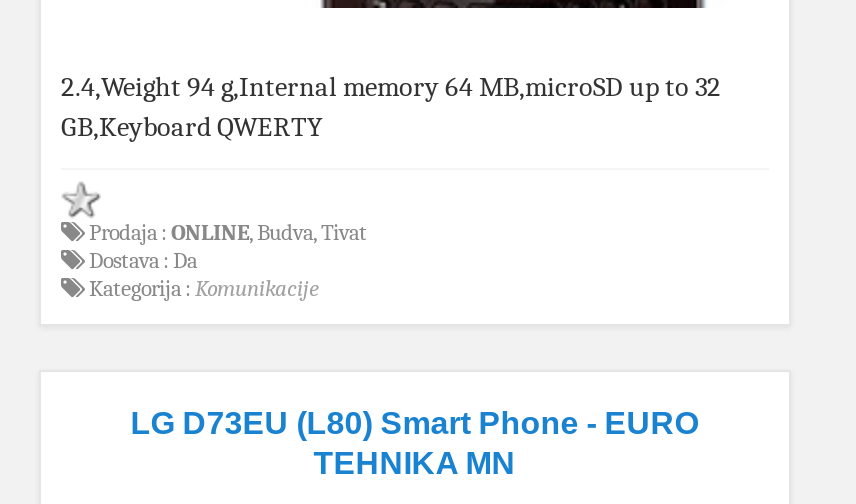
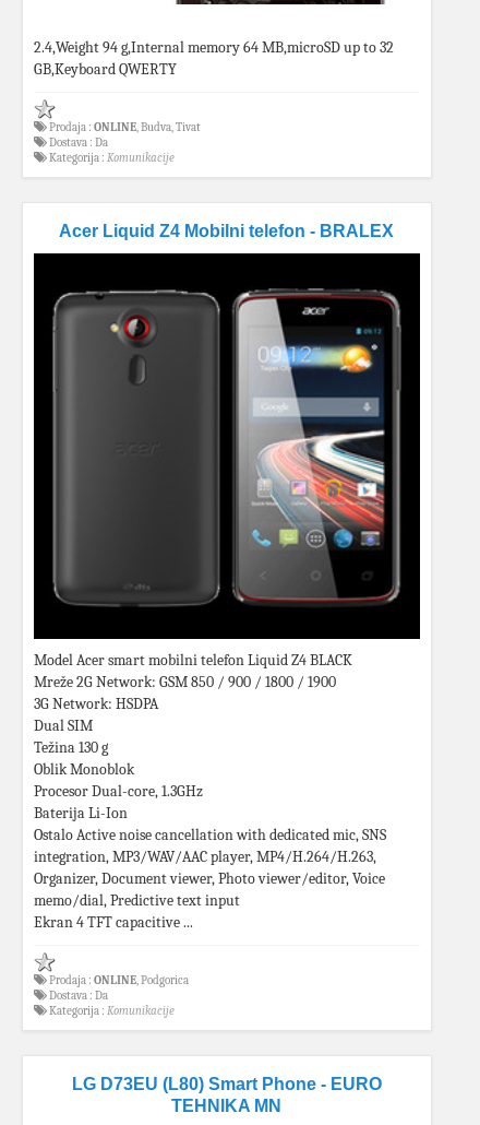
+ [image]
+ Model Acer smart mobilni telefon Liquid Z4 BLACK
+ Mreže 2G Network: GSM 850 / 900 / 1800 / 1900
+ 3G Network: HSDPA
+ Dual SIM
+ Težina 130 g
+ Oblik Monoblok
+ Procesor Dual-core, 1.3GHz
+ Baterija Li-Ion
+ Ostalo Active noise cancellation with dedicated mic, SNS
+ integration, MP3/WAV/AAC player, MP4/H.264/H.263,
+ Organizer, Document viewer, Photo viewer/editor, Voice
+ memo/dial, Predictive text input
+ Ekran 4 TFT capacitive ...
+ Prodaja : ONLINE, Podgorica
+ Dostava : Da
+ Kategorija : Komunikacije

+ Acer Liquid Z4 Mobilni telefon - BRALEX
